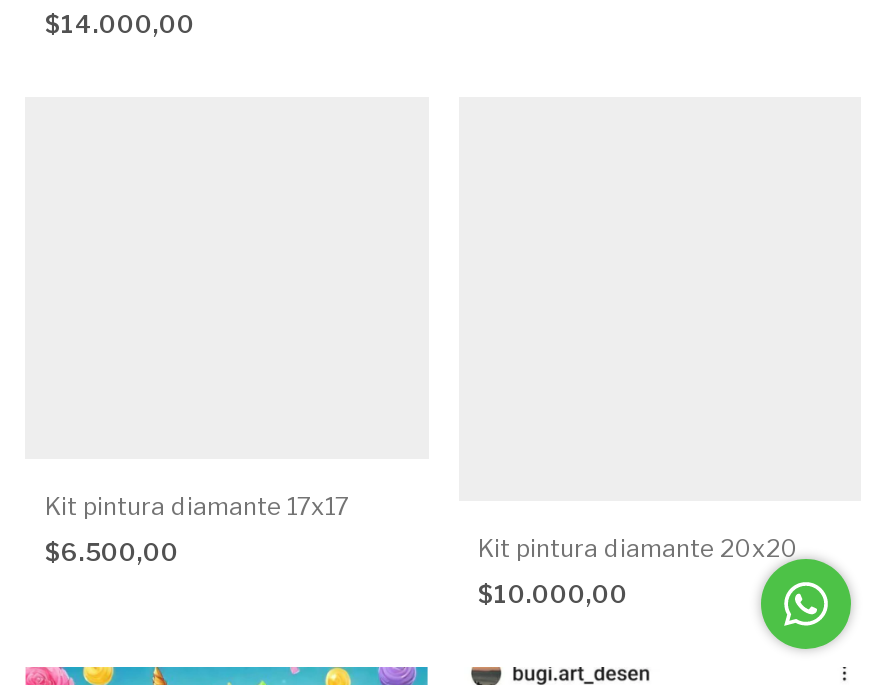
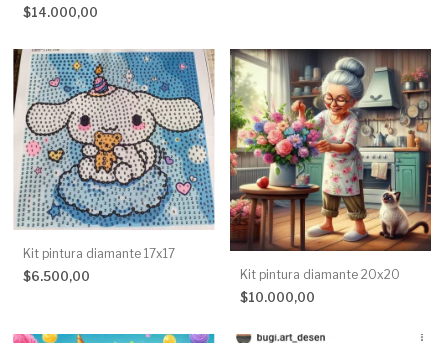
+ [image]

+ [image]

- [image]
